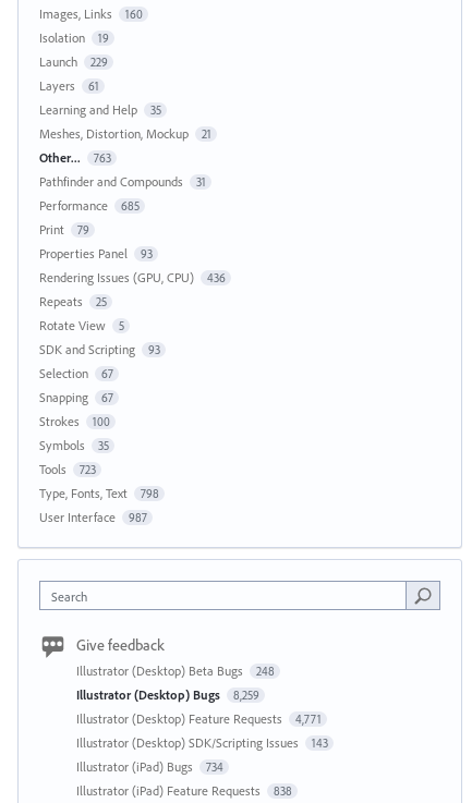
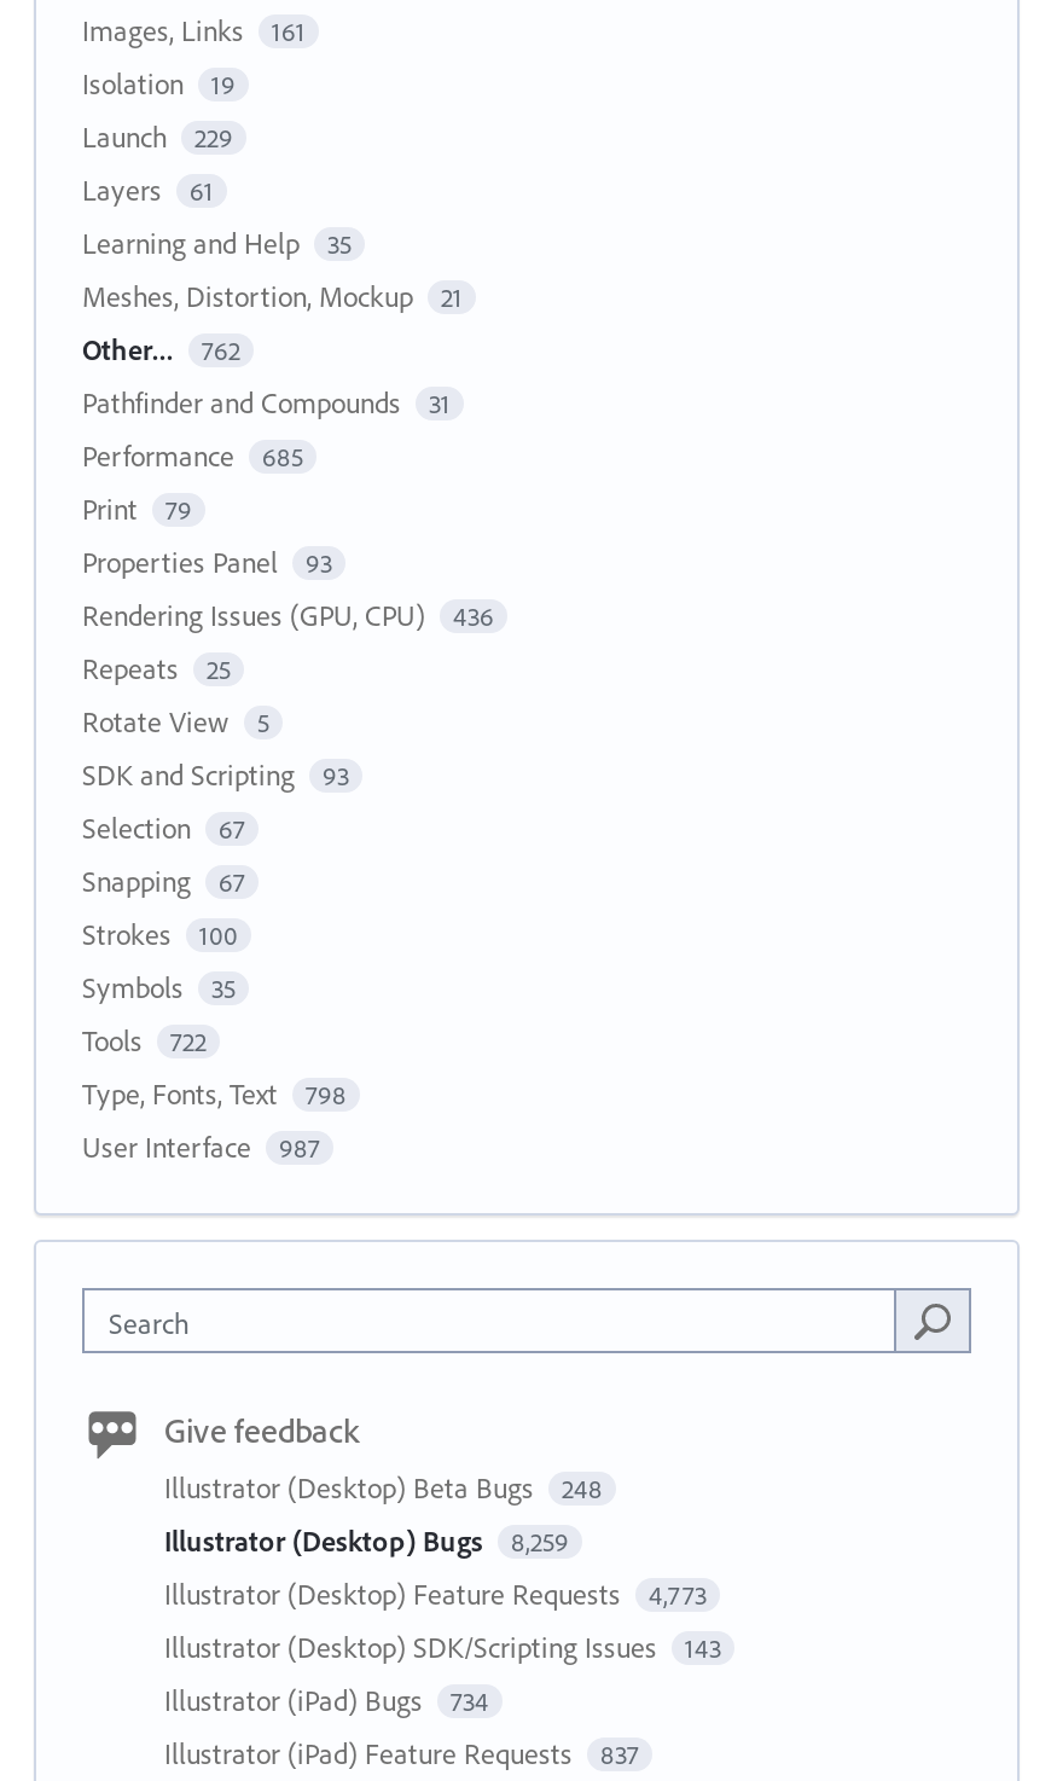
- Images, Links 160
+ Images, Links 161

- Other... 763
+ Other... 762

- Tools 723
+ Tools 722

- Illustrator (Desktop) Feature Requests 4,771
+ Illustrator (Desktop) Feature Requests 4,773

- Illustrator (iPad) Feature Requests 838
+ Illustrator (iPad) Feature Requests 837
